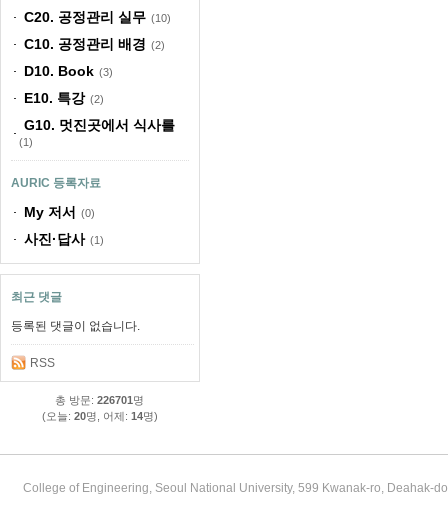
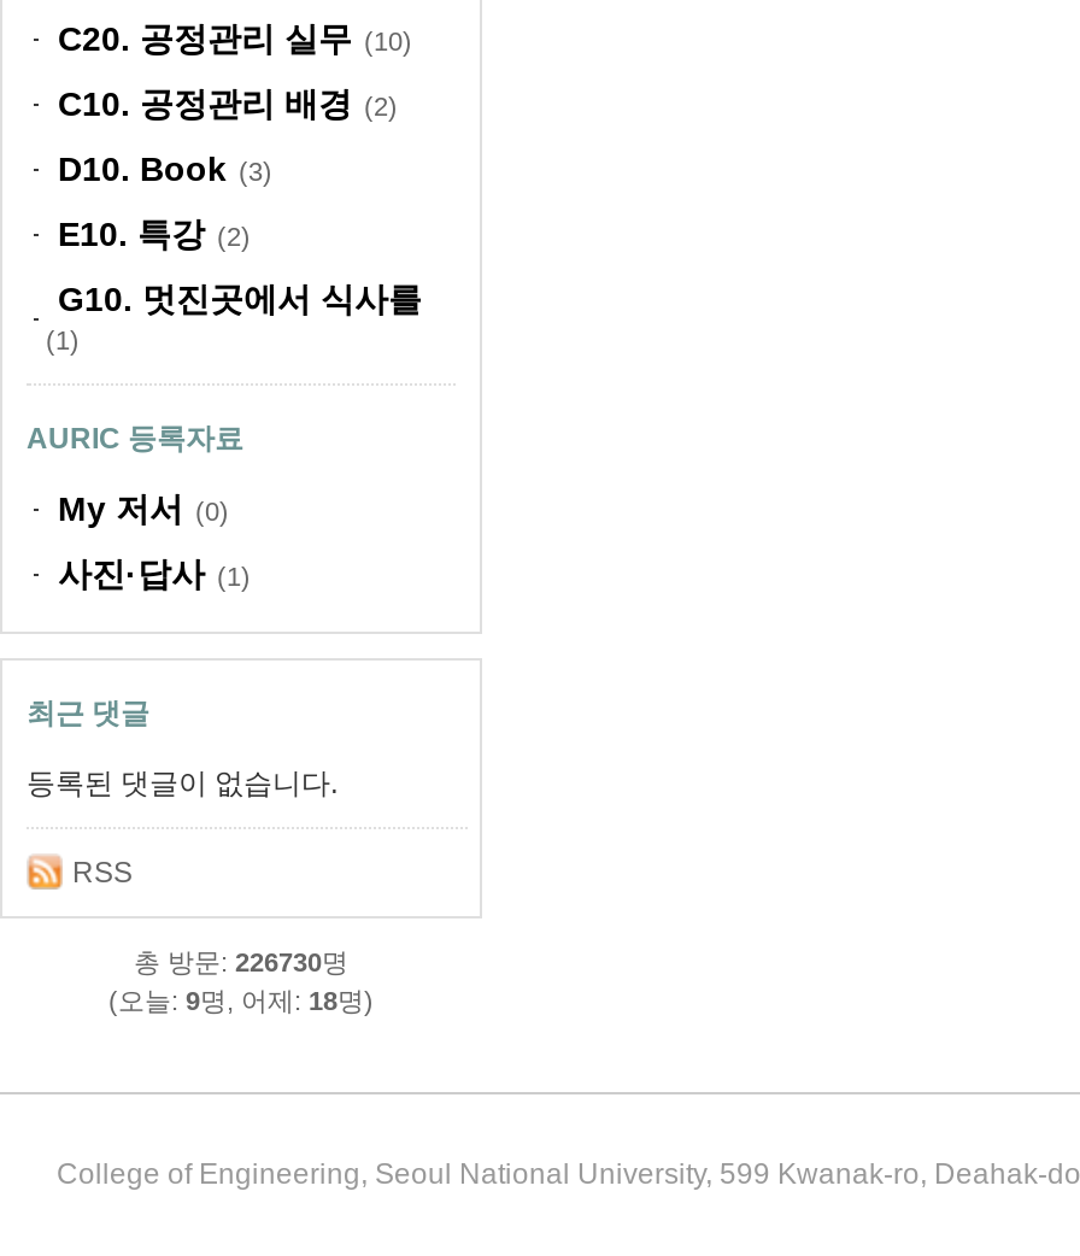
- 총 방문: 226701명
+ 총 방문: 226730명

- (오늘: 20명, 어제: 14명)
+ (오늘: 9명, 어제: 18명)
